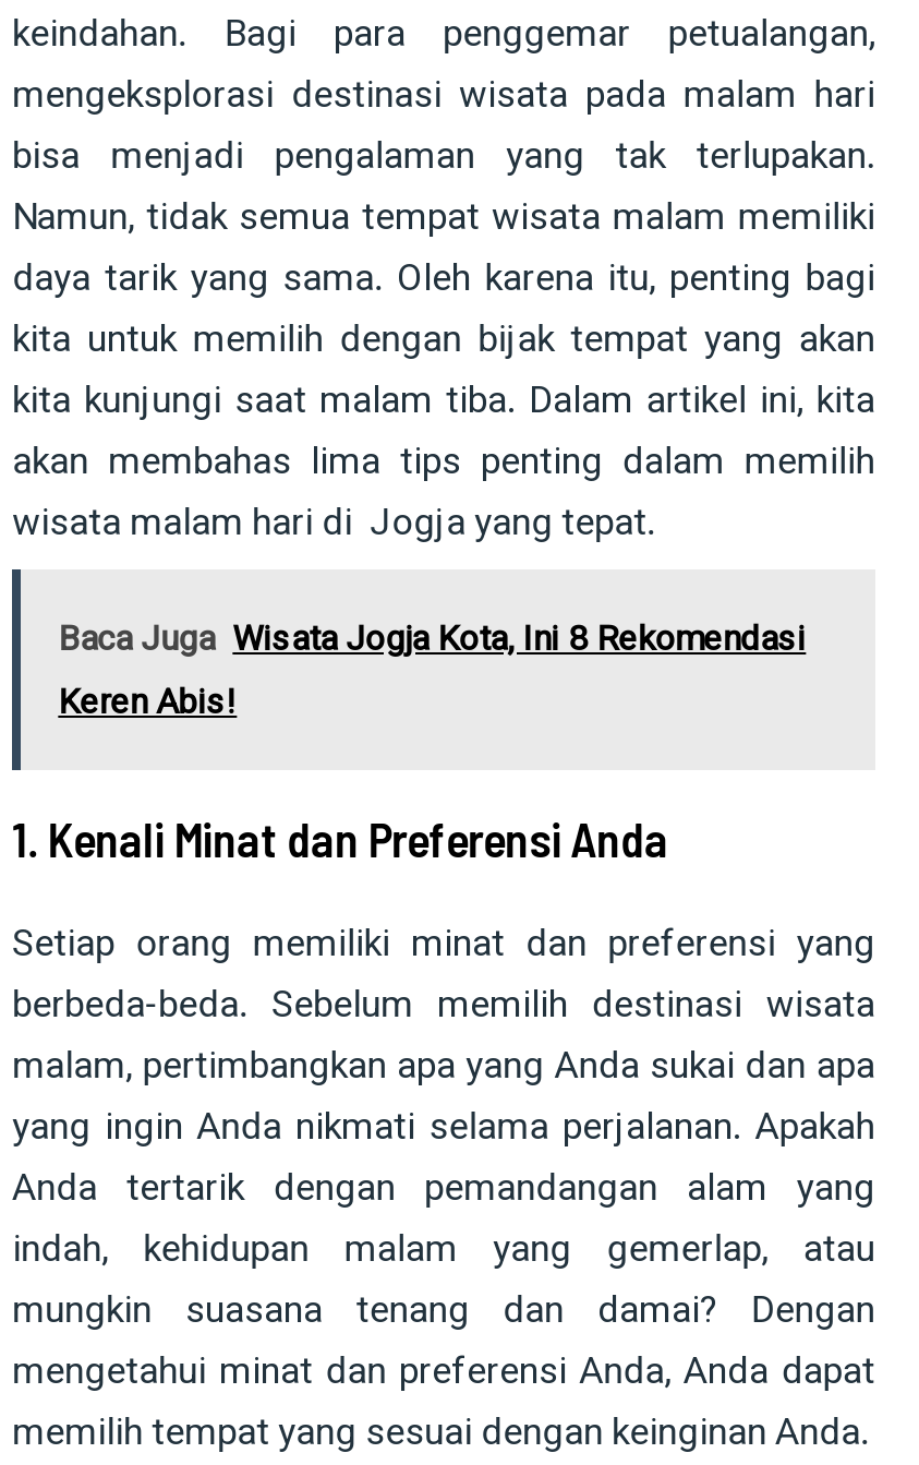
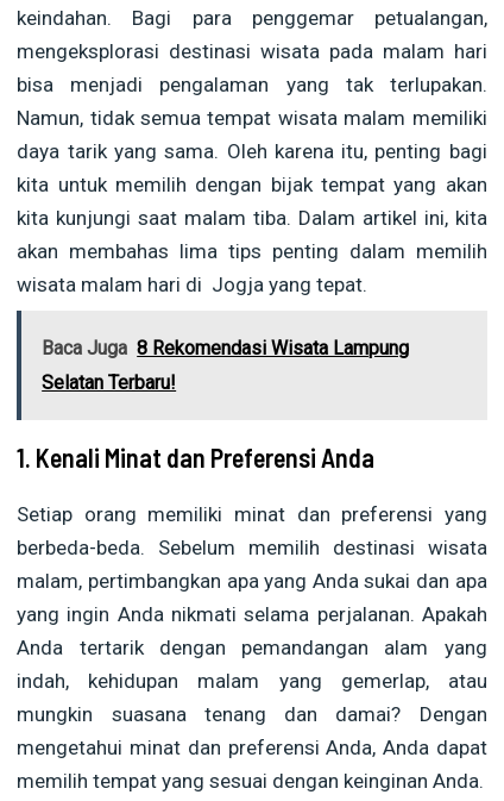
- Baca Juga Wisata Jogja Kota, Ini 8 Rekomendasi
+ Baca Juga 8 Rekomendasi Wisata Lampung

- Keren Abis!
+ Selatan Terbaru!
